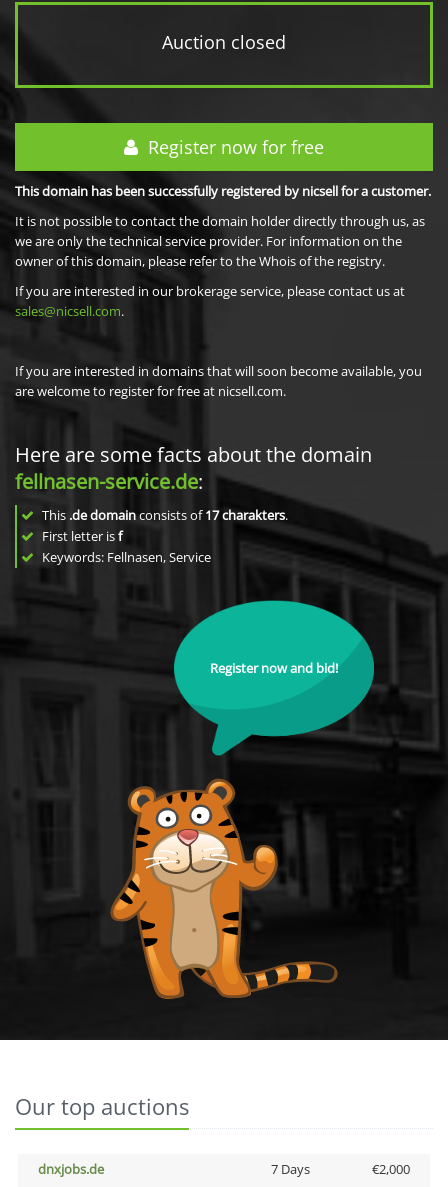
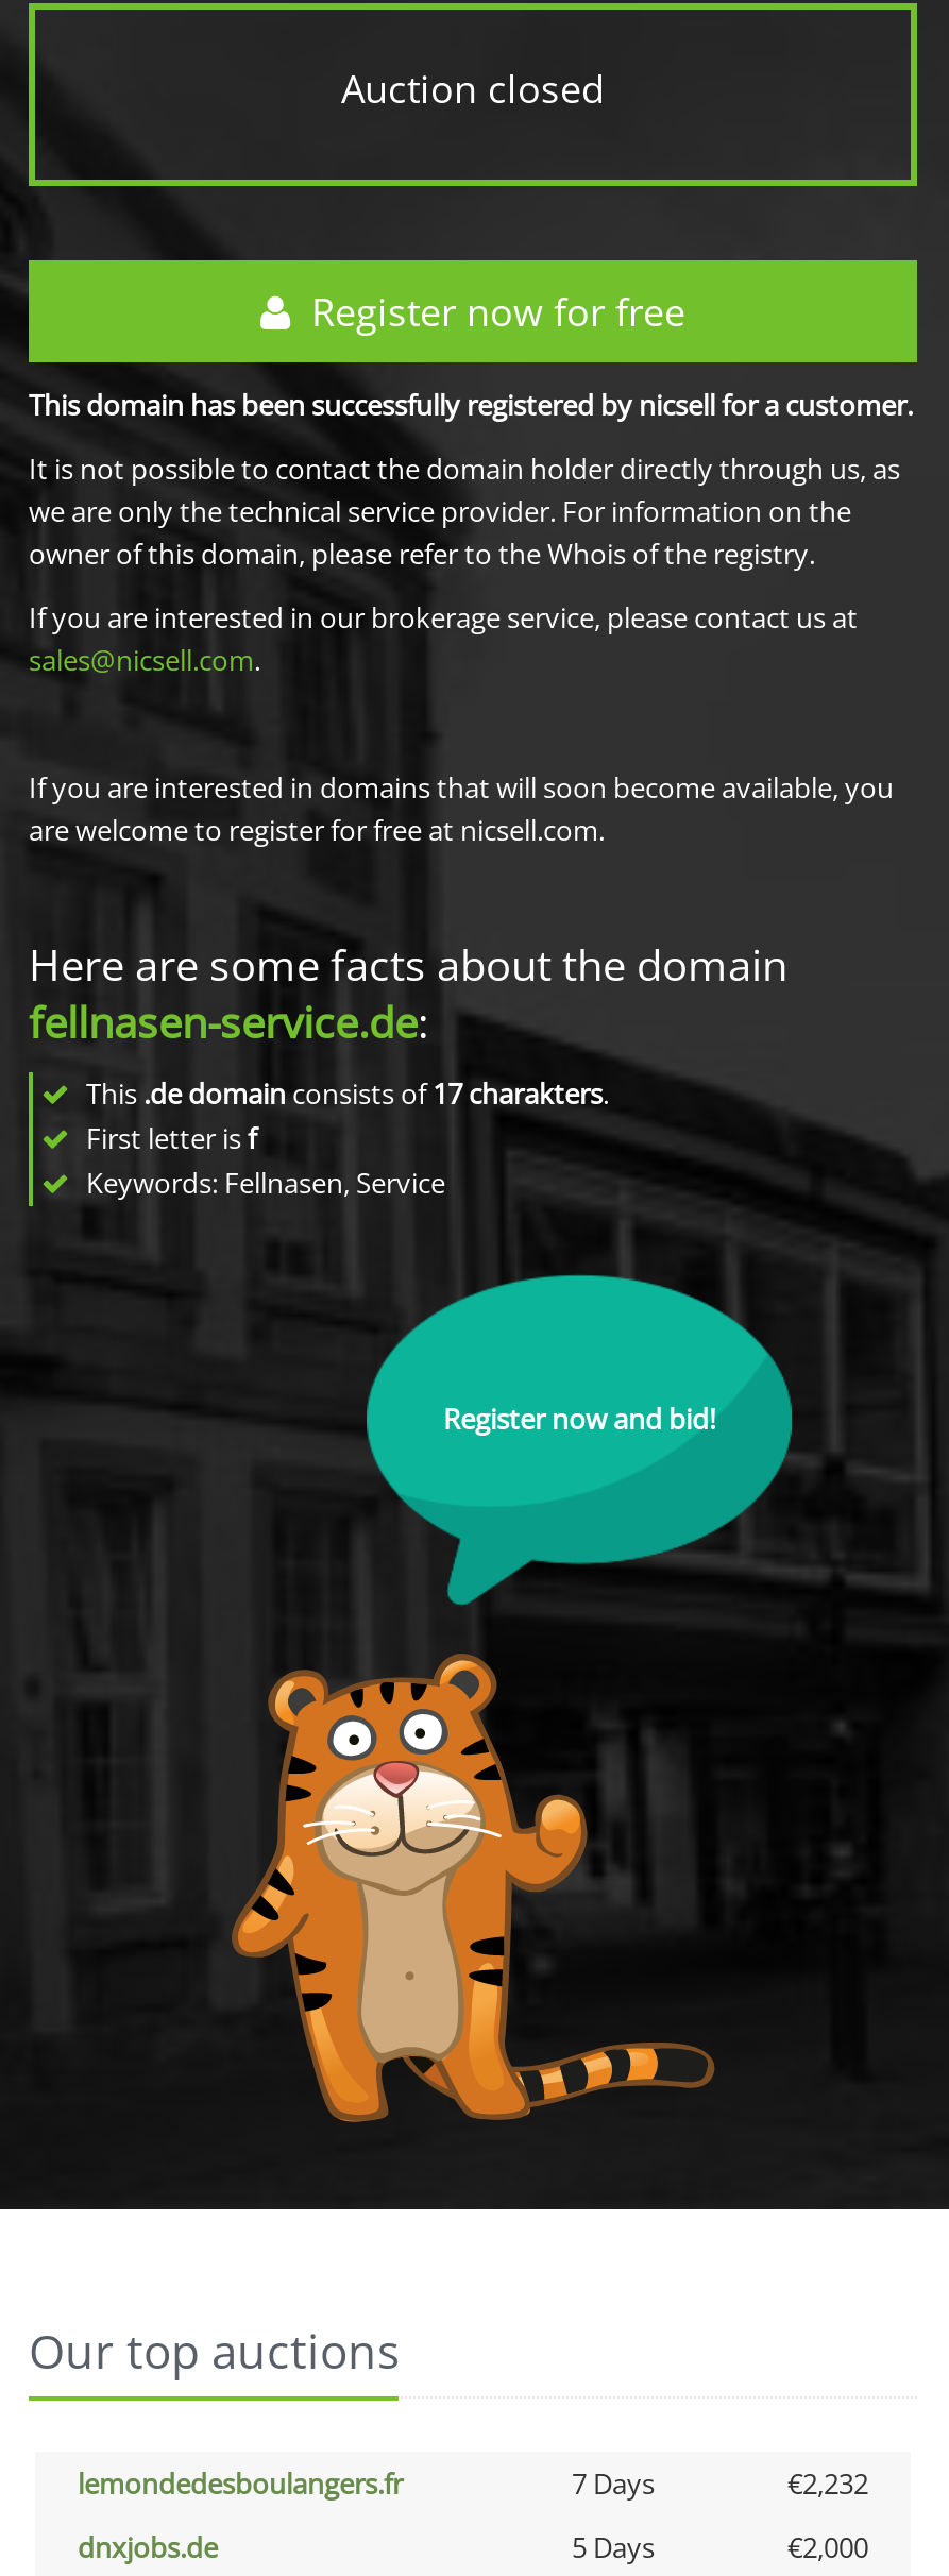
+ lemondedesboulangers.fr
+ 7 Days
+ €2,232

- 7 Days
+ 5 Days
